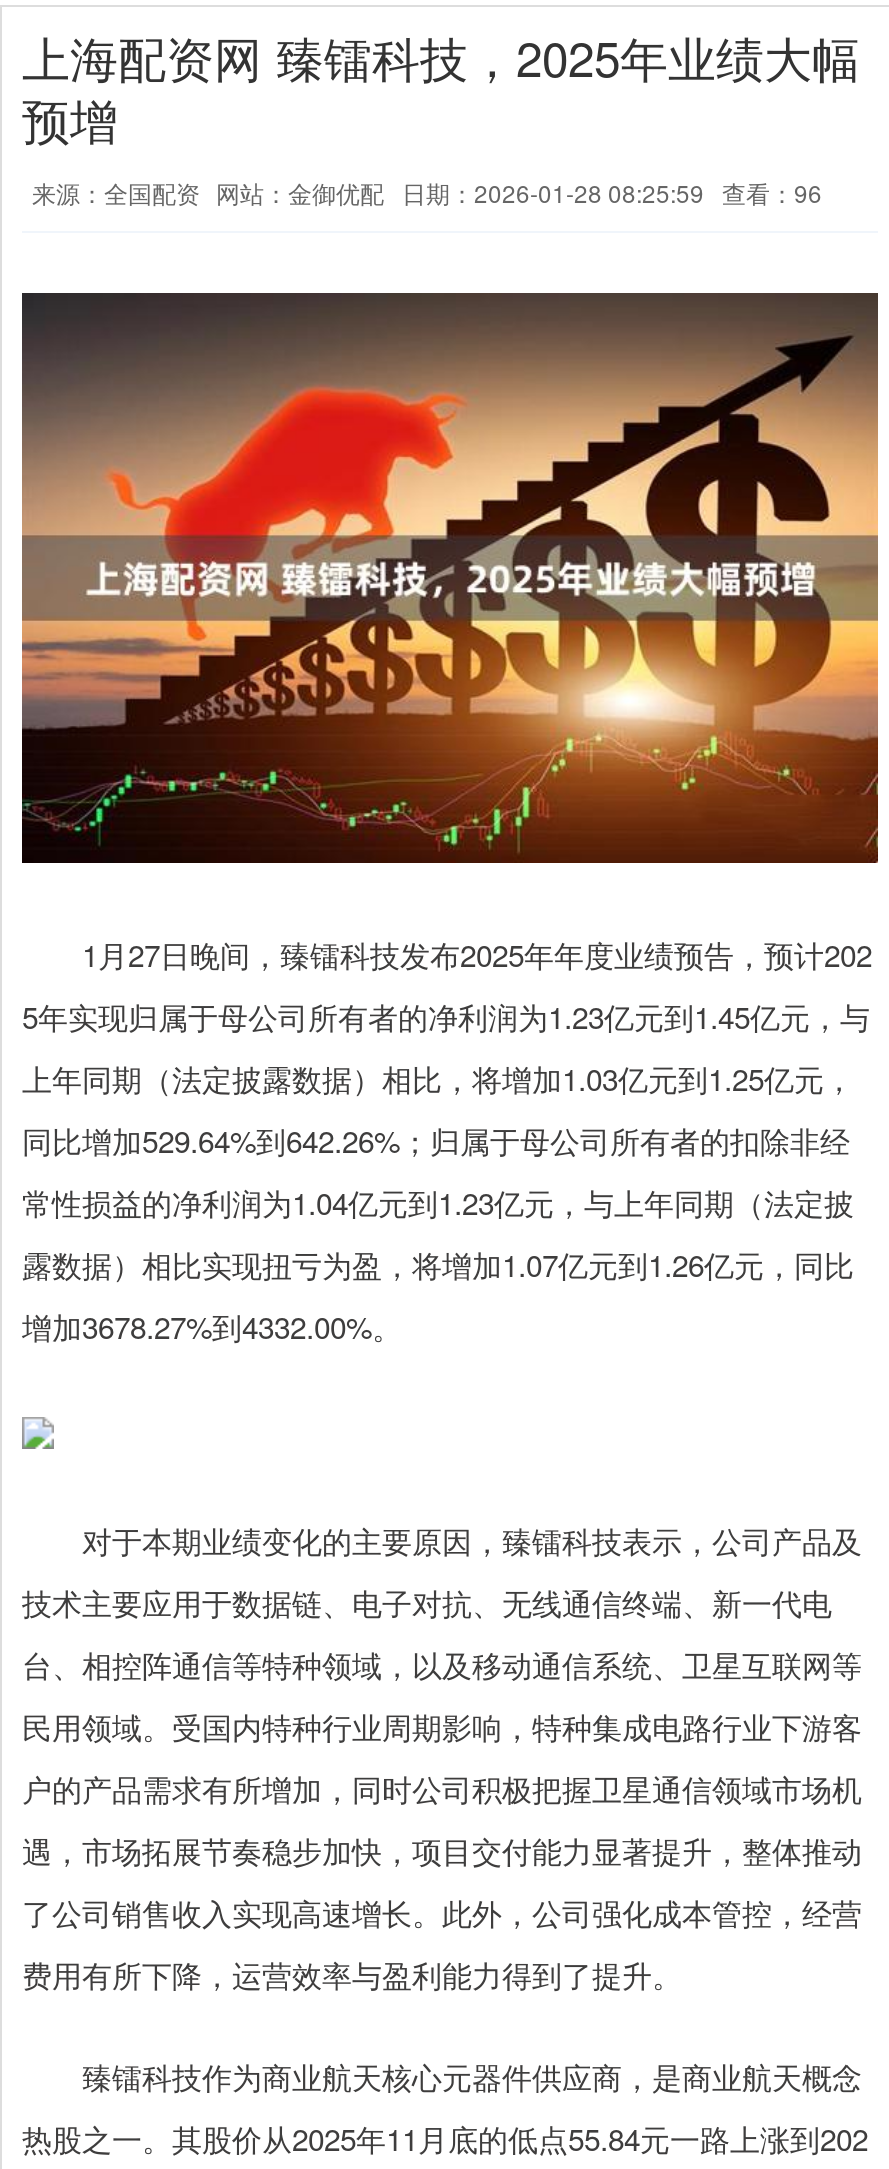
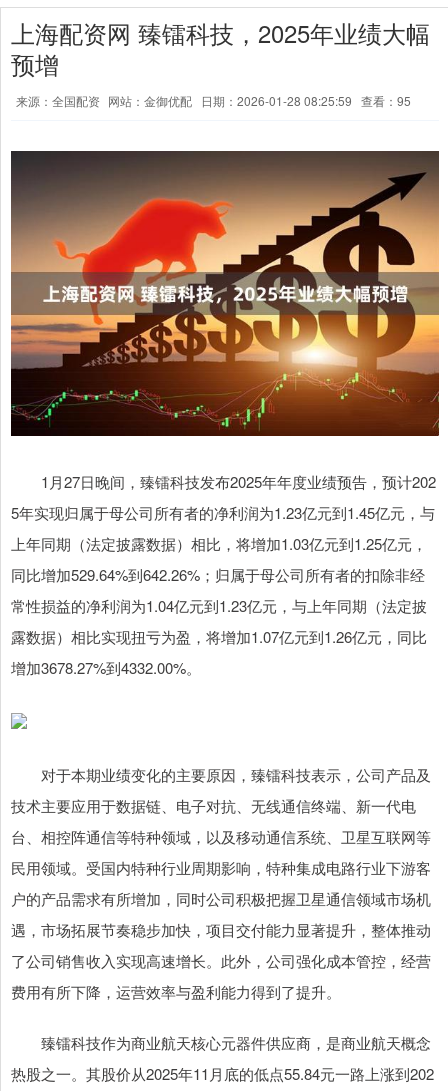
- 来源：全国配资 网站：金御优配 日期：2026-01-28 08:25:59 查看：96
+ 来源：全国配资 网站：金御优配 日期：2026-01-28 08:25:59 查看：95
